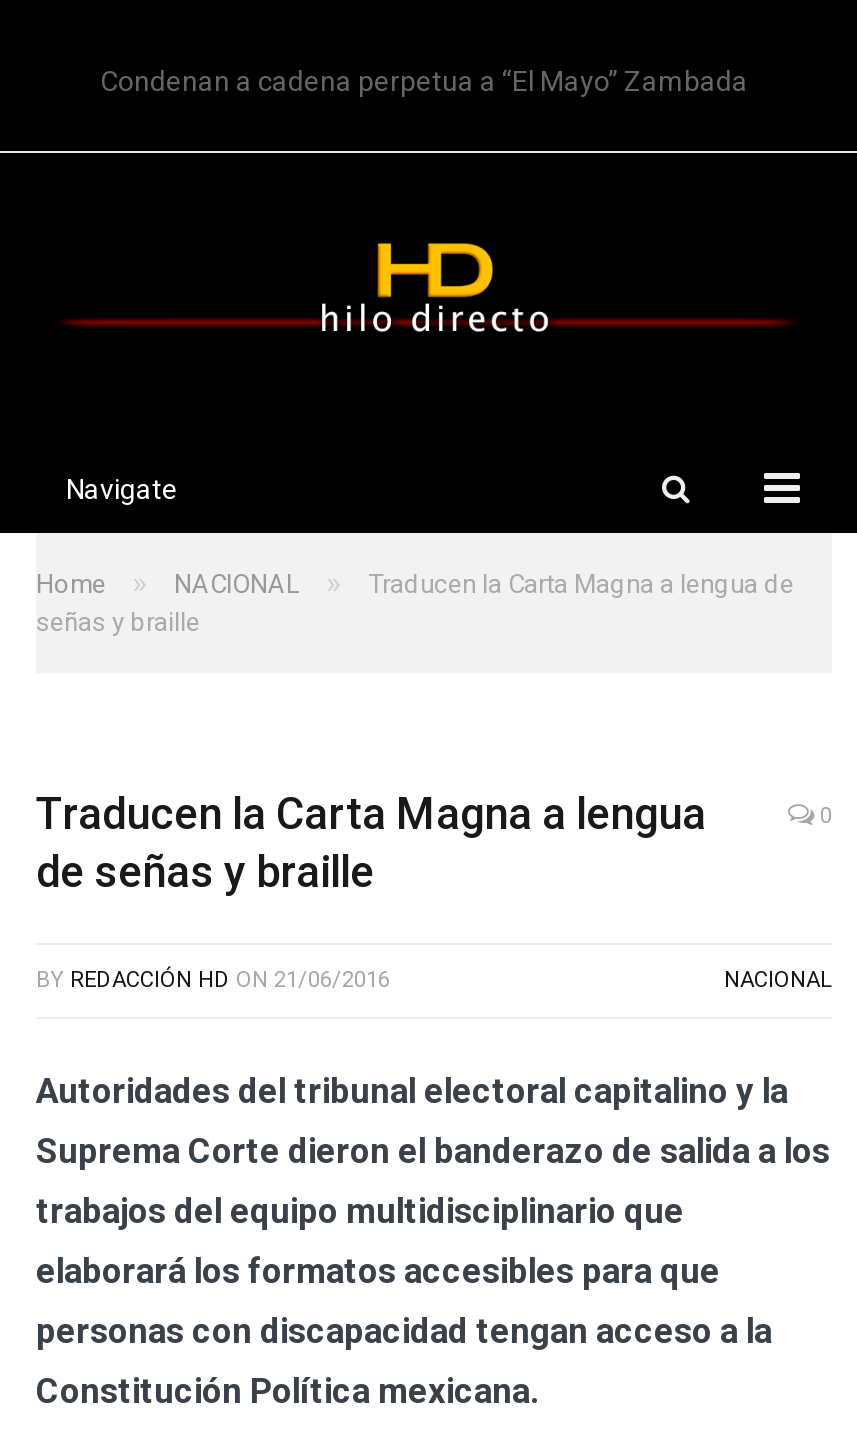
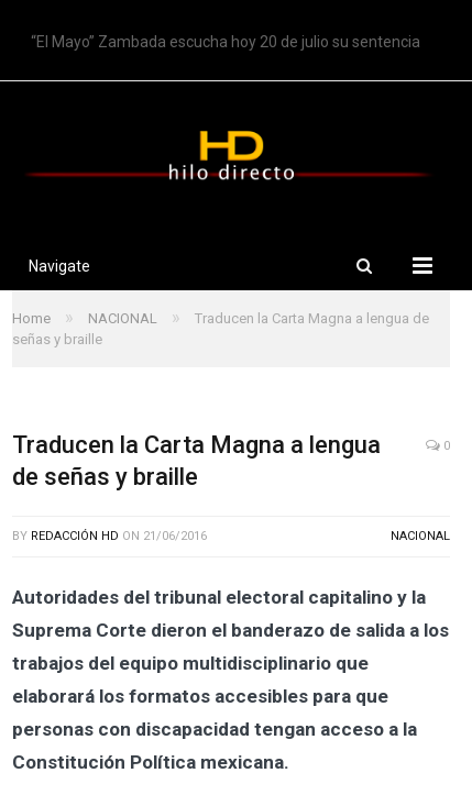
- Condenan a cadena perpetua a “El Mayo” Zambada
+ “El Mayo” Zambada escucha hoy 20 de julio su sentencia
